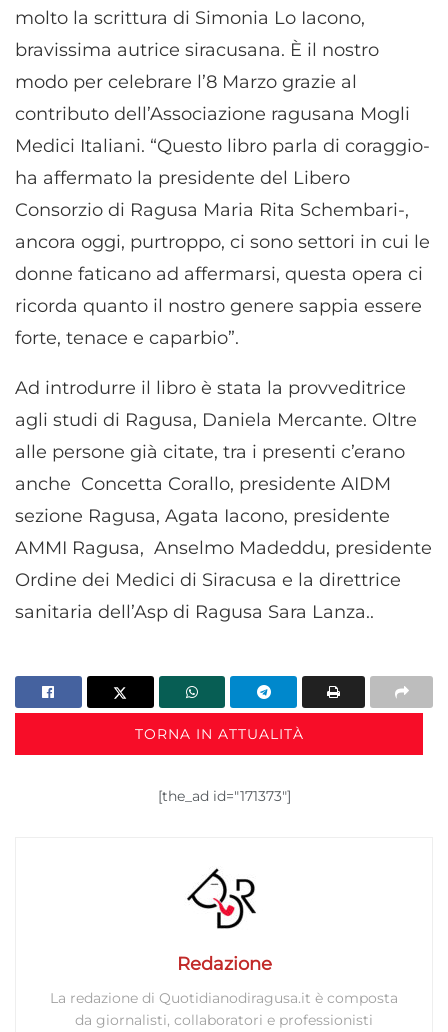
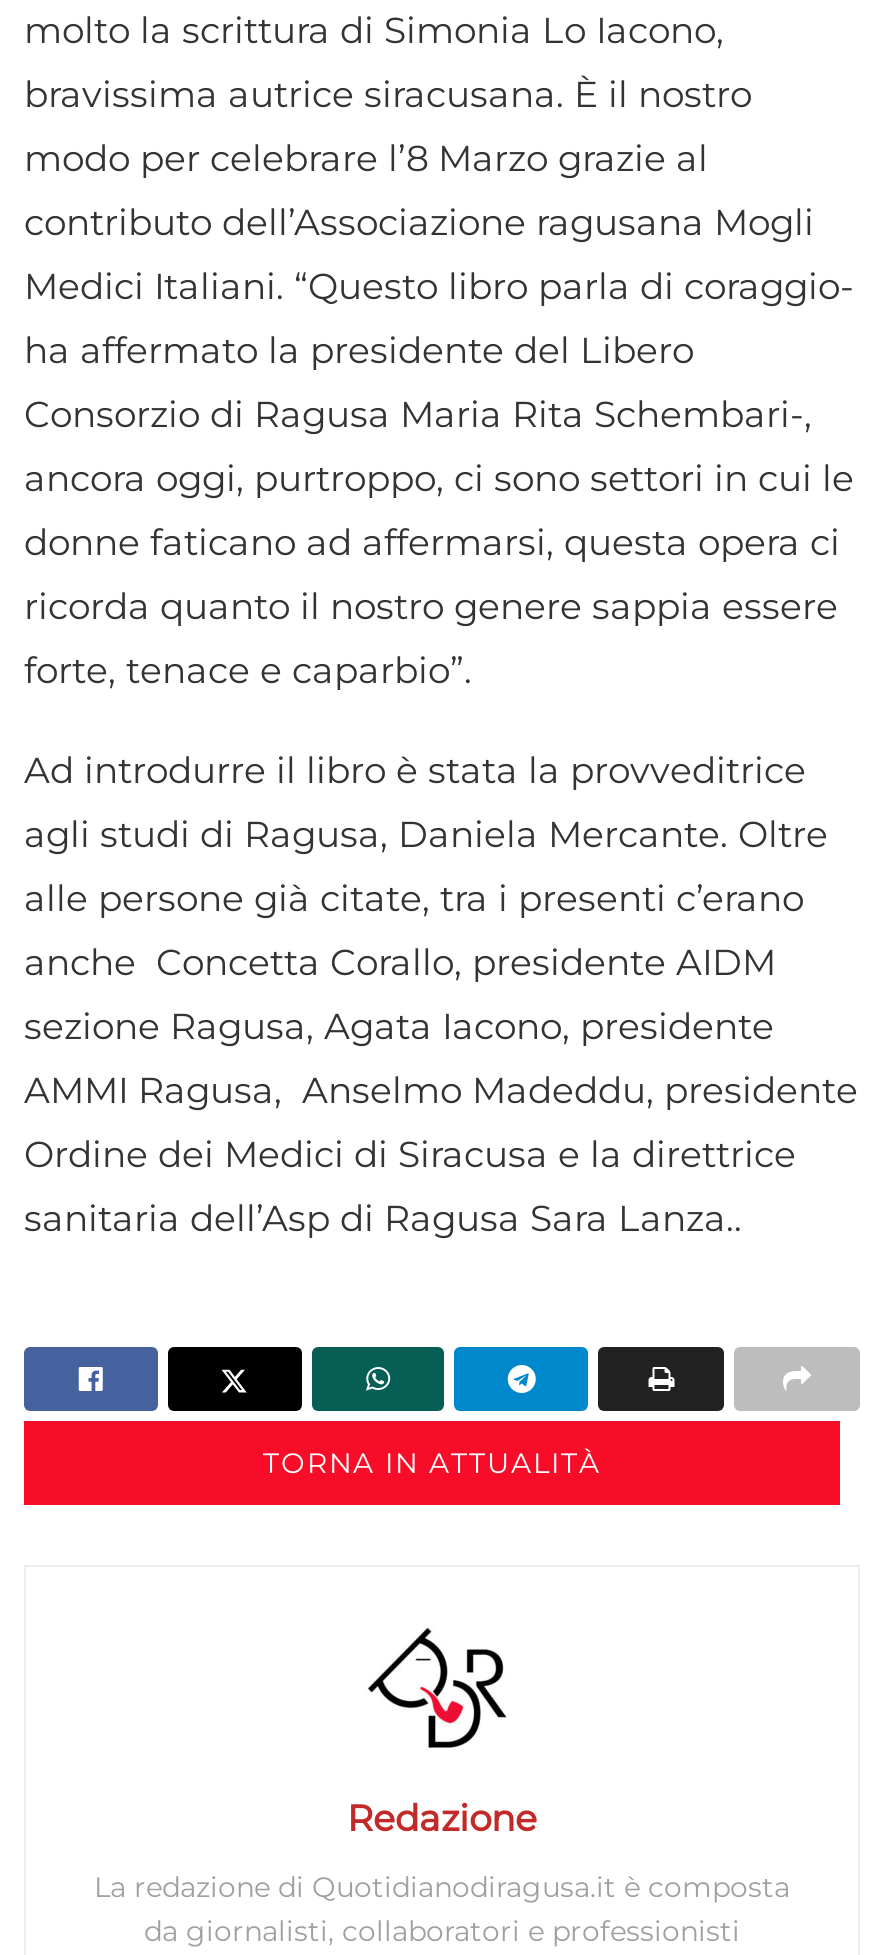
- [the_ad id="171373"]
